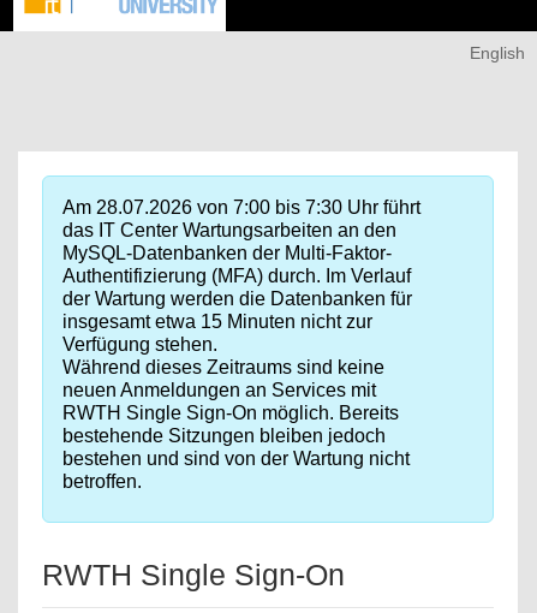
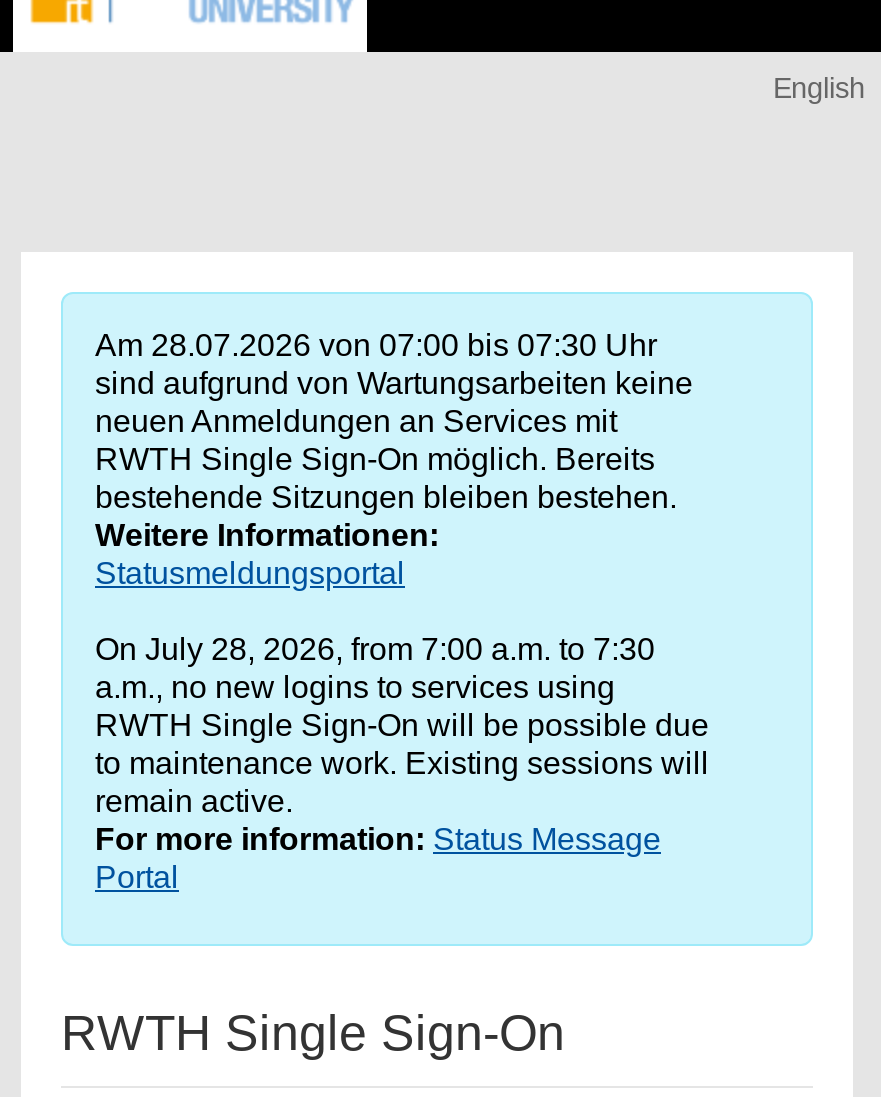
- Am 28.07.2026 von 7:00 bis 7:30 Uhr führt
- das IT Center Wartungsarbeiten an den
- MySQL-Datenbanken der Multi-Faktor-
- Authentifizierung (MFA) durch. Im Verlauf
- der Wartung werden die Datenbanken für
- insgesamt etwa 15 Minuten nicht zur
- Verfügung stehen.
- Während dieses Zeitraums sind keine
+ Am 28.07.2026 von 07:00 bis 07:30 Uhr
+ sind aufgrund von Wartungsarbeiten keine

moved up: neuen Anmeldungen an Services mit | RWTH Single Sign-On möglich. Bereits

- bestehende Sitzungen bleiben jedoch
- bestehen und sind von der Wartung nicht
- betroffen.
+ bestehende Sitzungen bleiben bestehen.
+ Weitere Informationen:
+ Statusmeldungsportal
+ On July 28, 2026, from 7:00 a.m. to 7:30
+ a.m., no new logins to services using
+ RWTH Single Sign-On will be possible due
+ to maintenance work. Existing sessions will
+ remain active.
+ For more information: Status Message
+ Portal
